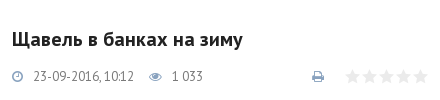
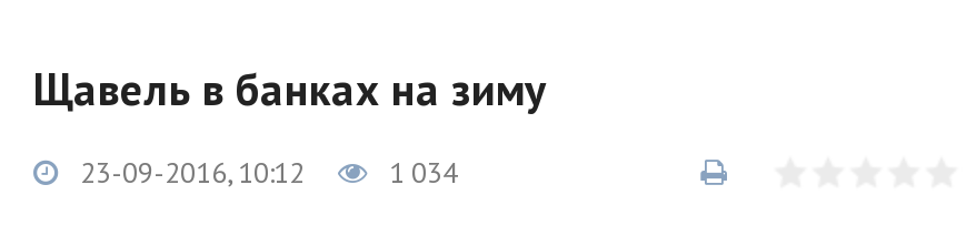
- 1 033
+ 1 034
